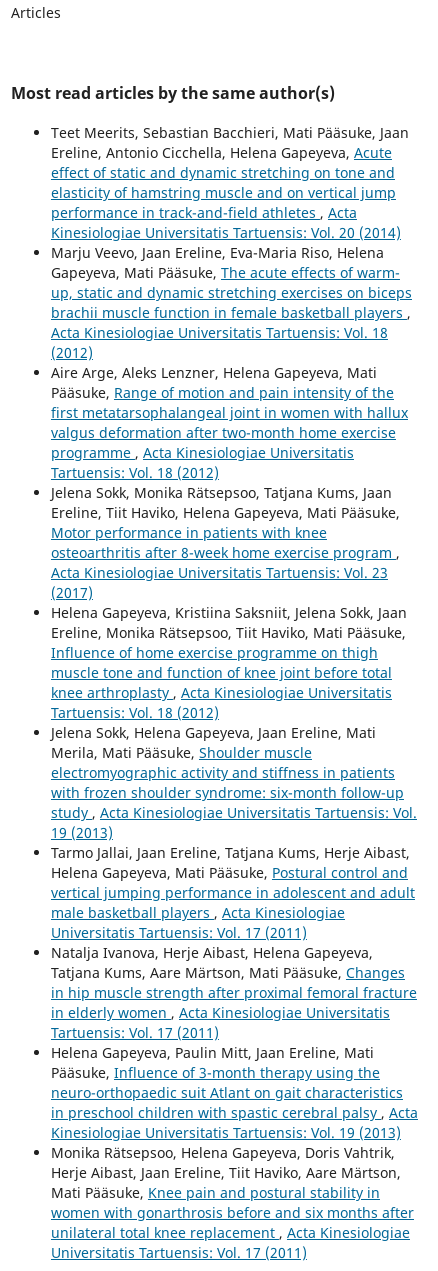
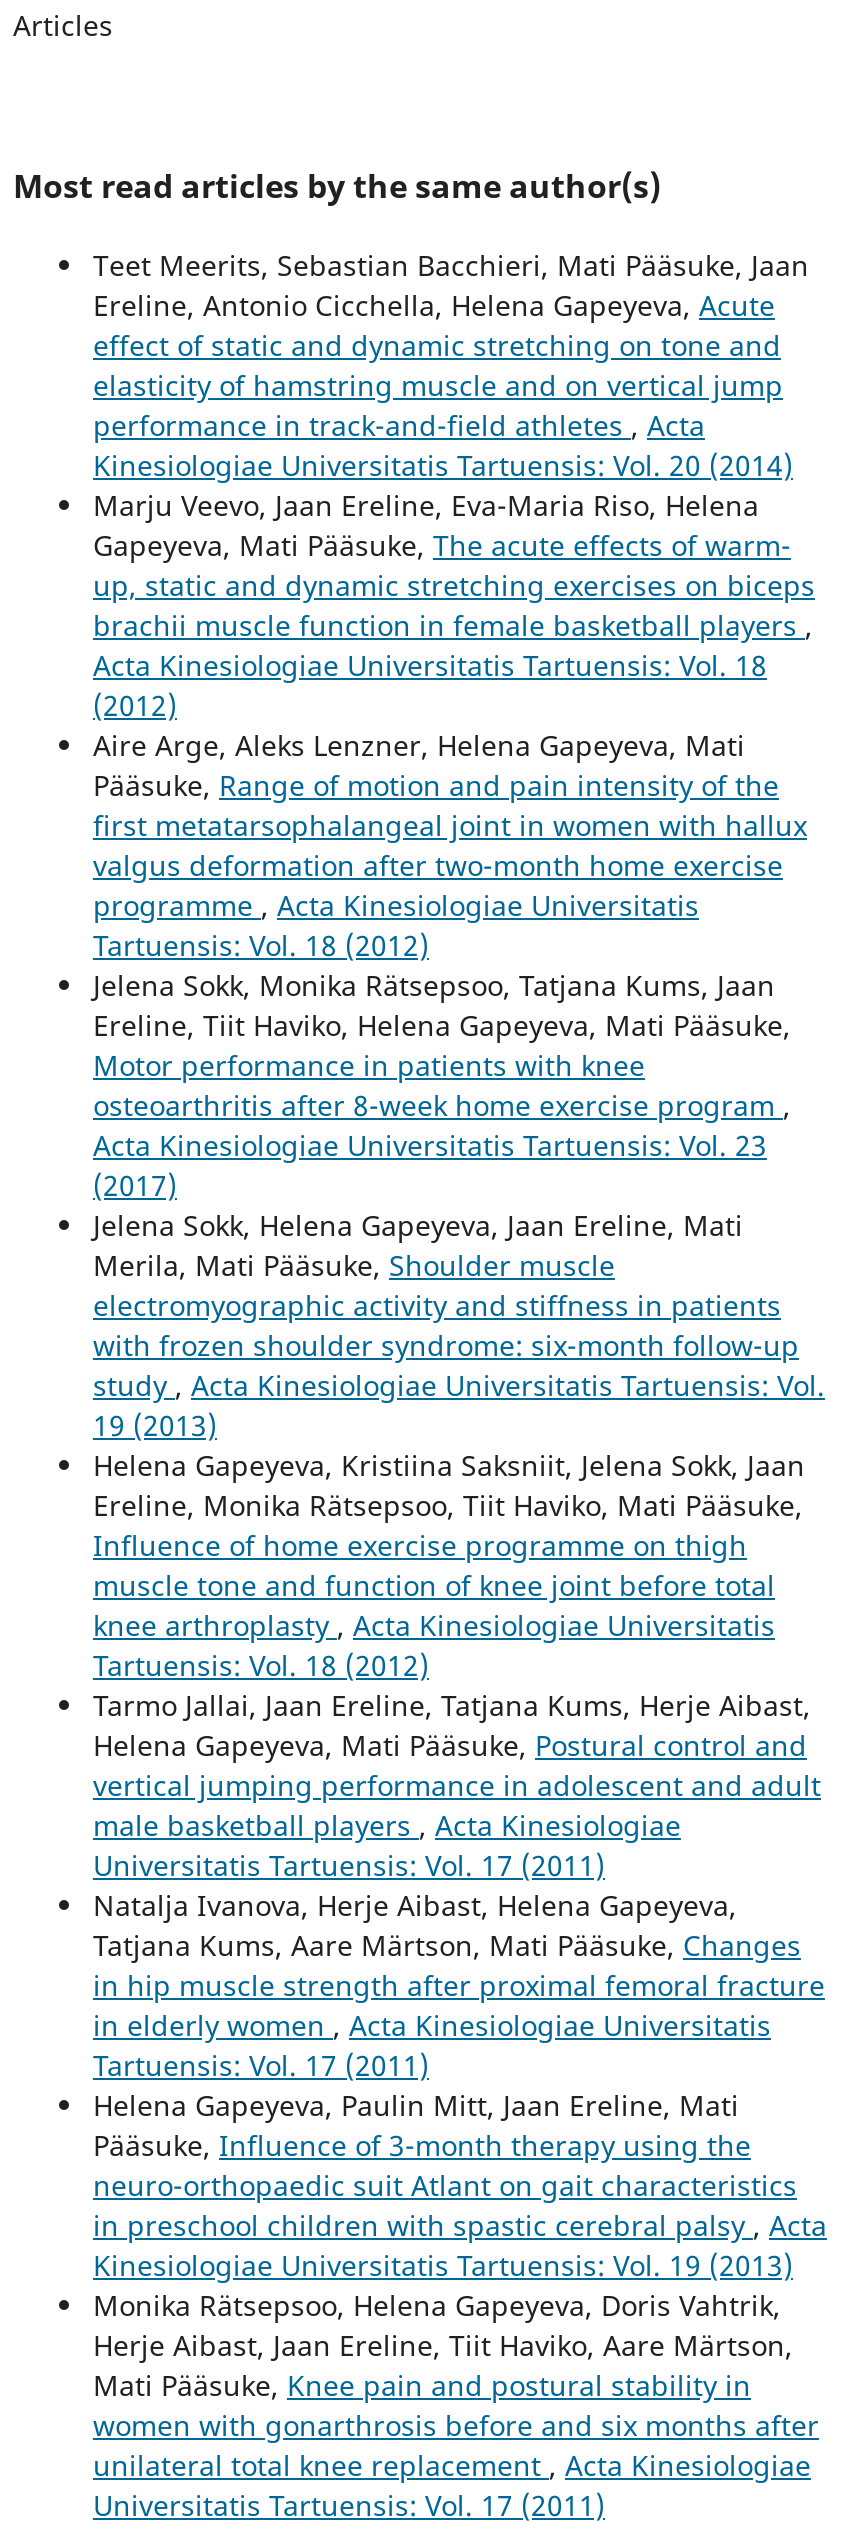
moved down: Helena Gapeyeva, Kristiina Saksniit, Jelena Sokk, Jaan | Ereline, Monika Rätsepsoo, Tiit Haviko, Mati Pääsuke, | Influence of home exercise programme on thigh | muscle tone and function of knee joint before total | knee arthroplasty, Acta Kinesiologiae Universitatis | Tartuensis: Vol. 18 (2012)

moved up: Jelena Sokk, Helena Gapeyeva, Jaan Ereline, Mati | Merila, Mati Pääsuke, Shoulder muscle | electromyographic activity and stiffness in patients | with frozen shoulder syndrome: six-month follow-up | study, Acta Kinesiologiae Universitatis Tartuensis: Vol. | 19 (2013)
